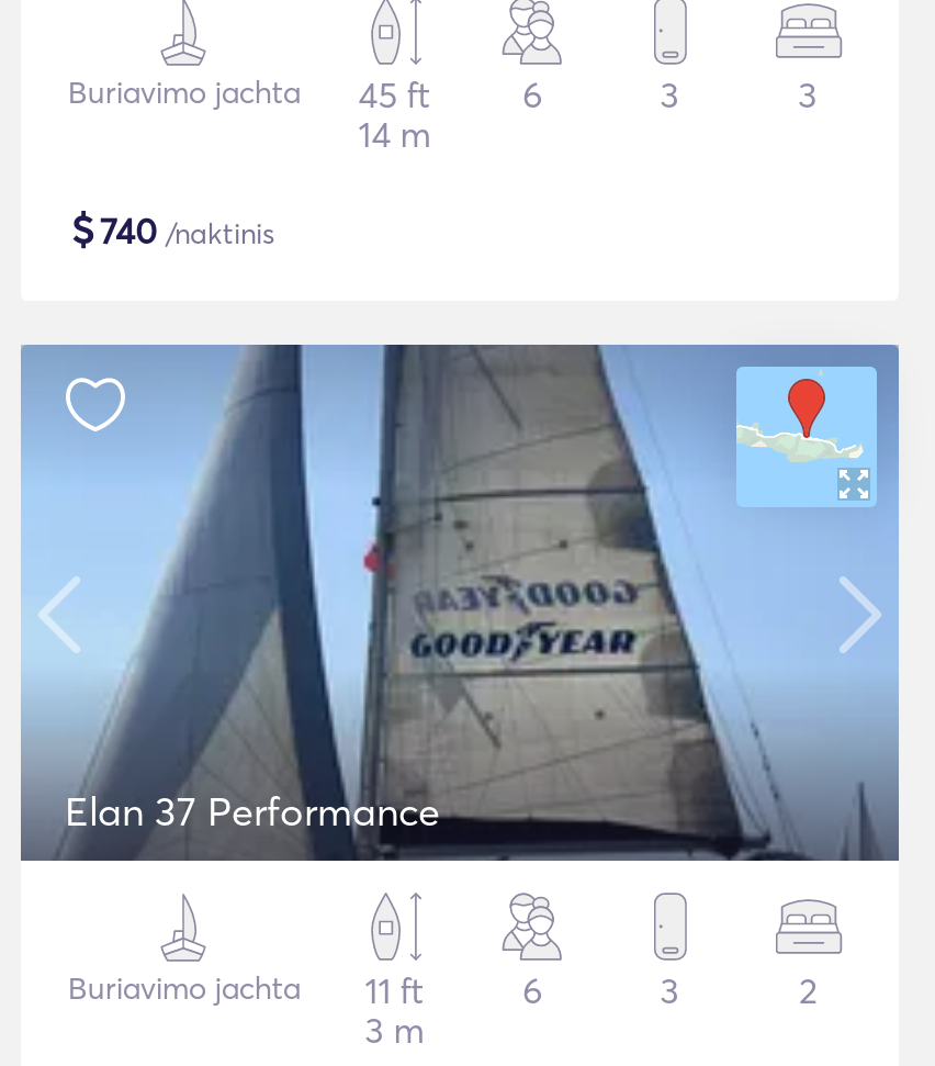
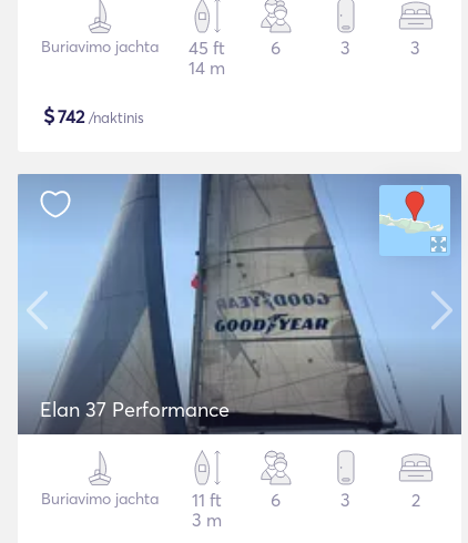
- $740 /naktinis
+ $742 /naktinis
